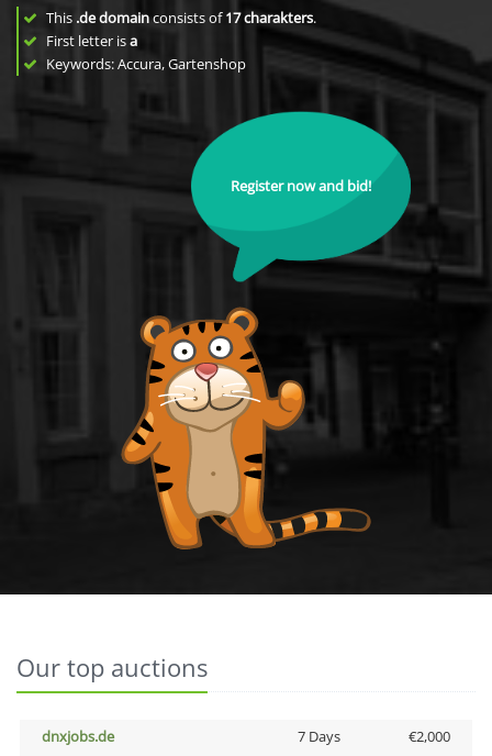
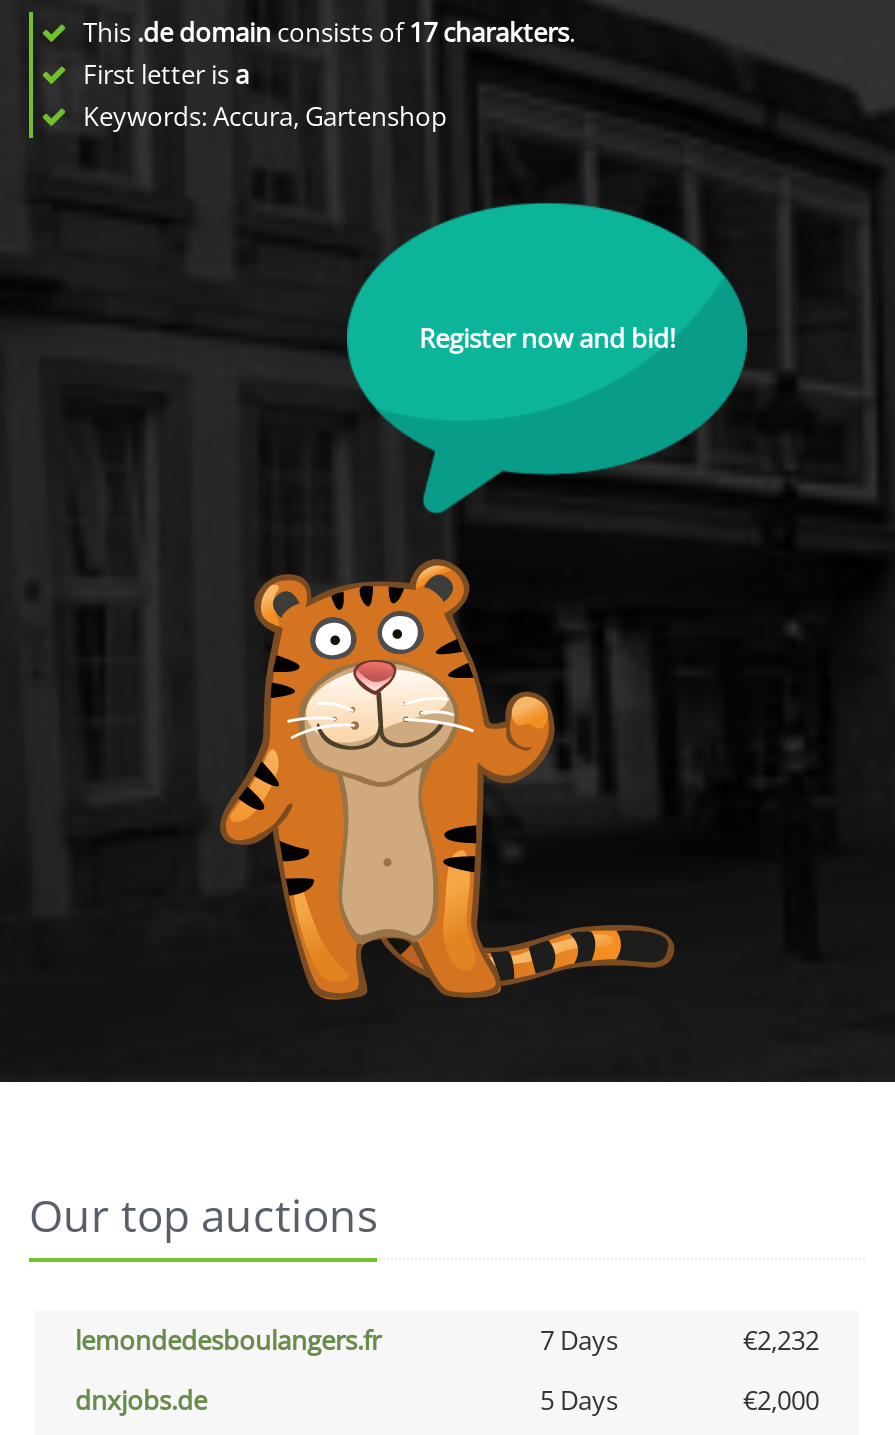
+ lemondedesboulangers.fr
+ 7 Days
+ €2,232

- 7 Days
+ 5 Days
